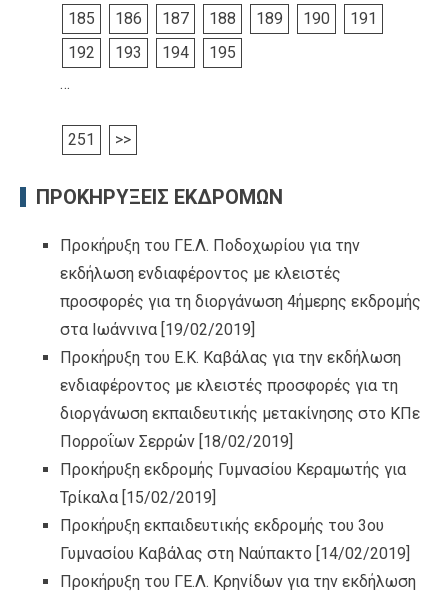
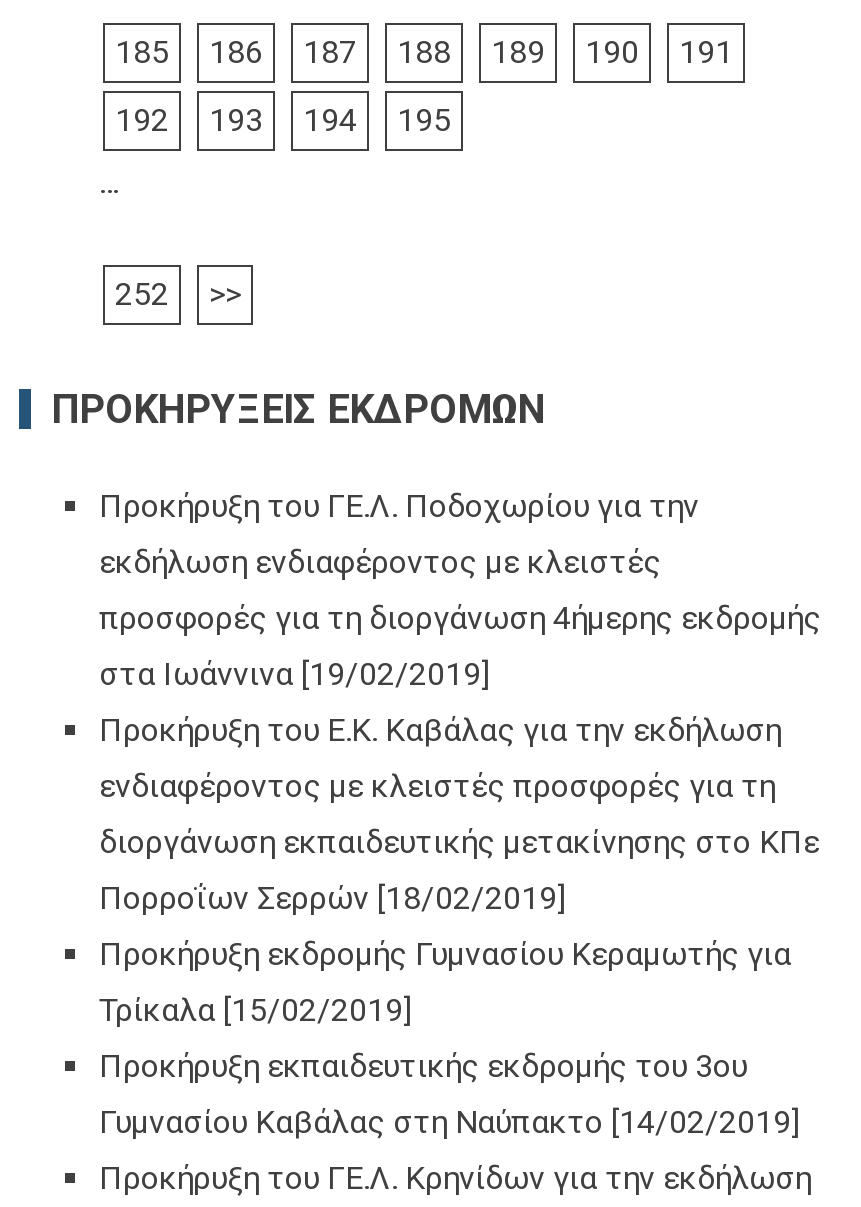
- 251
+ 252
